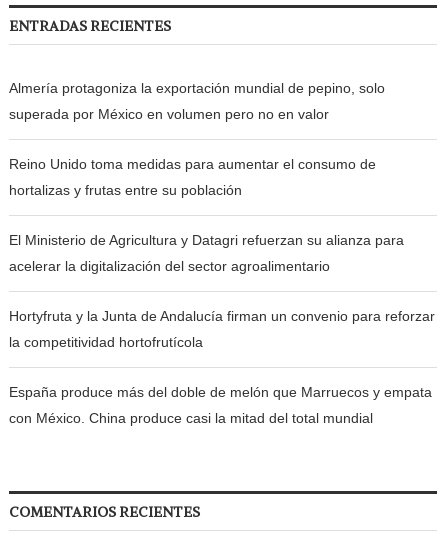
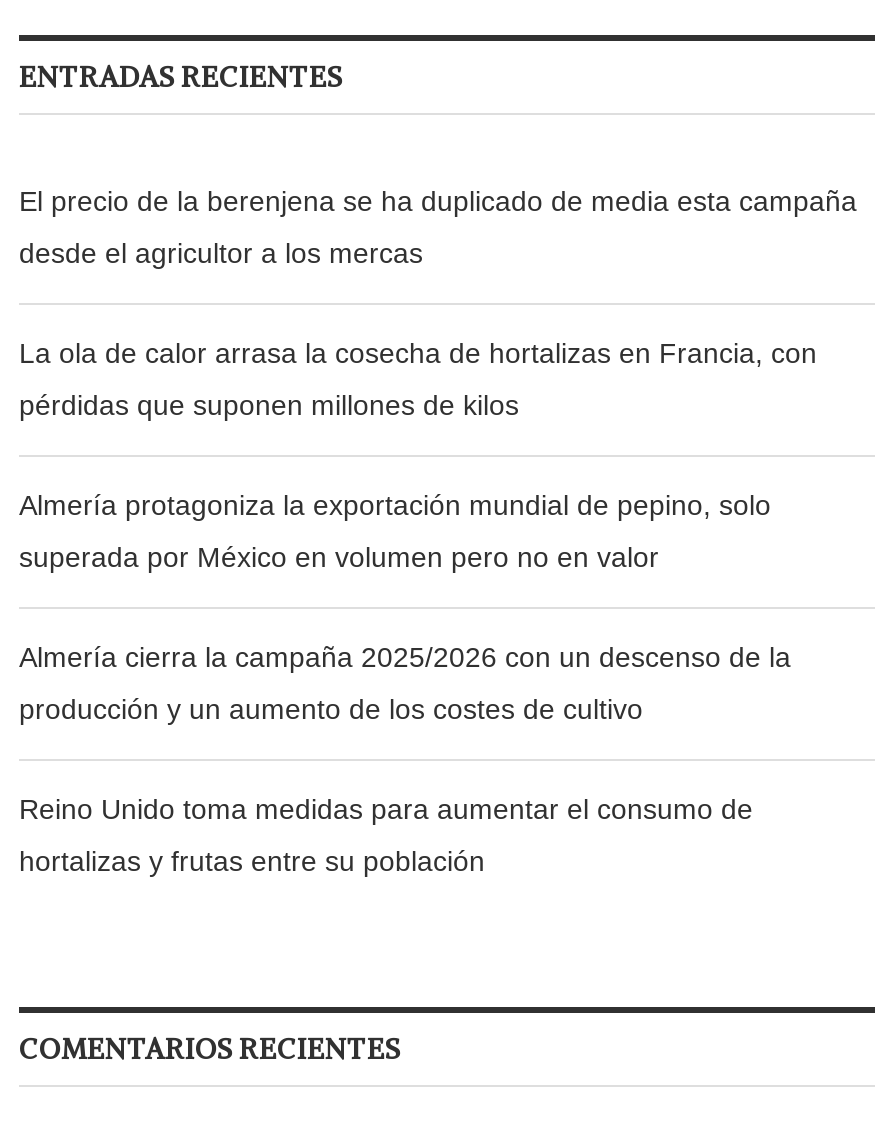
+ El precio de la berenjena se ha duplicado de media esta campaña
+ desde el agricultor a los mercas
+ La ola de calor arrasa la cosecha de hortalizas en Francia, con
+ pérdidas que suponen millones de kilos

moved down: Almería protagoniza la exportación mundial de pepino, solo | superada por México en volumen pero no en valor

+ Almería cierra la campaña 2025/2026 con un descenso de la
+ producción y un aumento de los costes de cultivo

moved down: Reino Unido toma medidas para aumentar el consumo de | hortalizas y frutas entre su población

- El Ministerio de Agricultura y Datagri refuerzan su alianza para
- acelerar la digitalización del sector agroalimentario
- Hortyfruta y la Junta de Andalucía firman un convenio para reforzar
- la competitividad hortofrutícola
- España produce más del doble de melón que Marruecos y empata
- con México. China produce casi la mitad del total mundial
